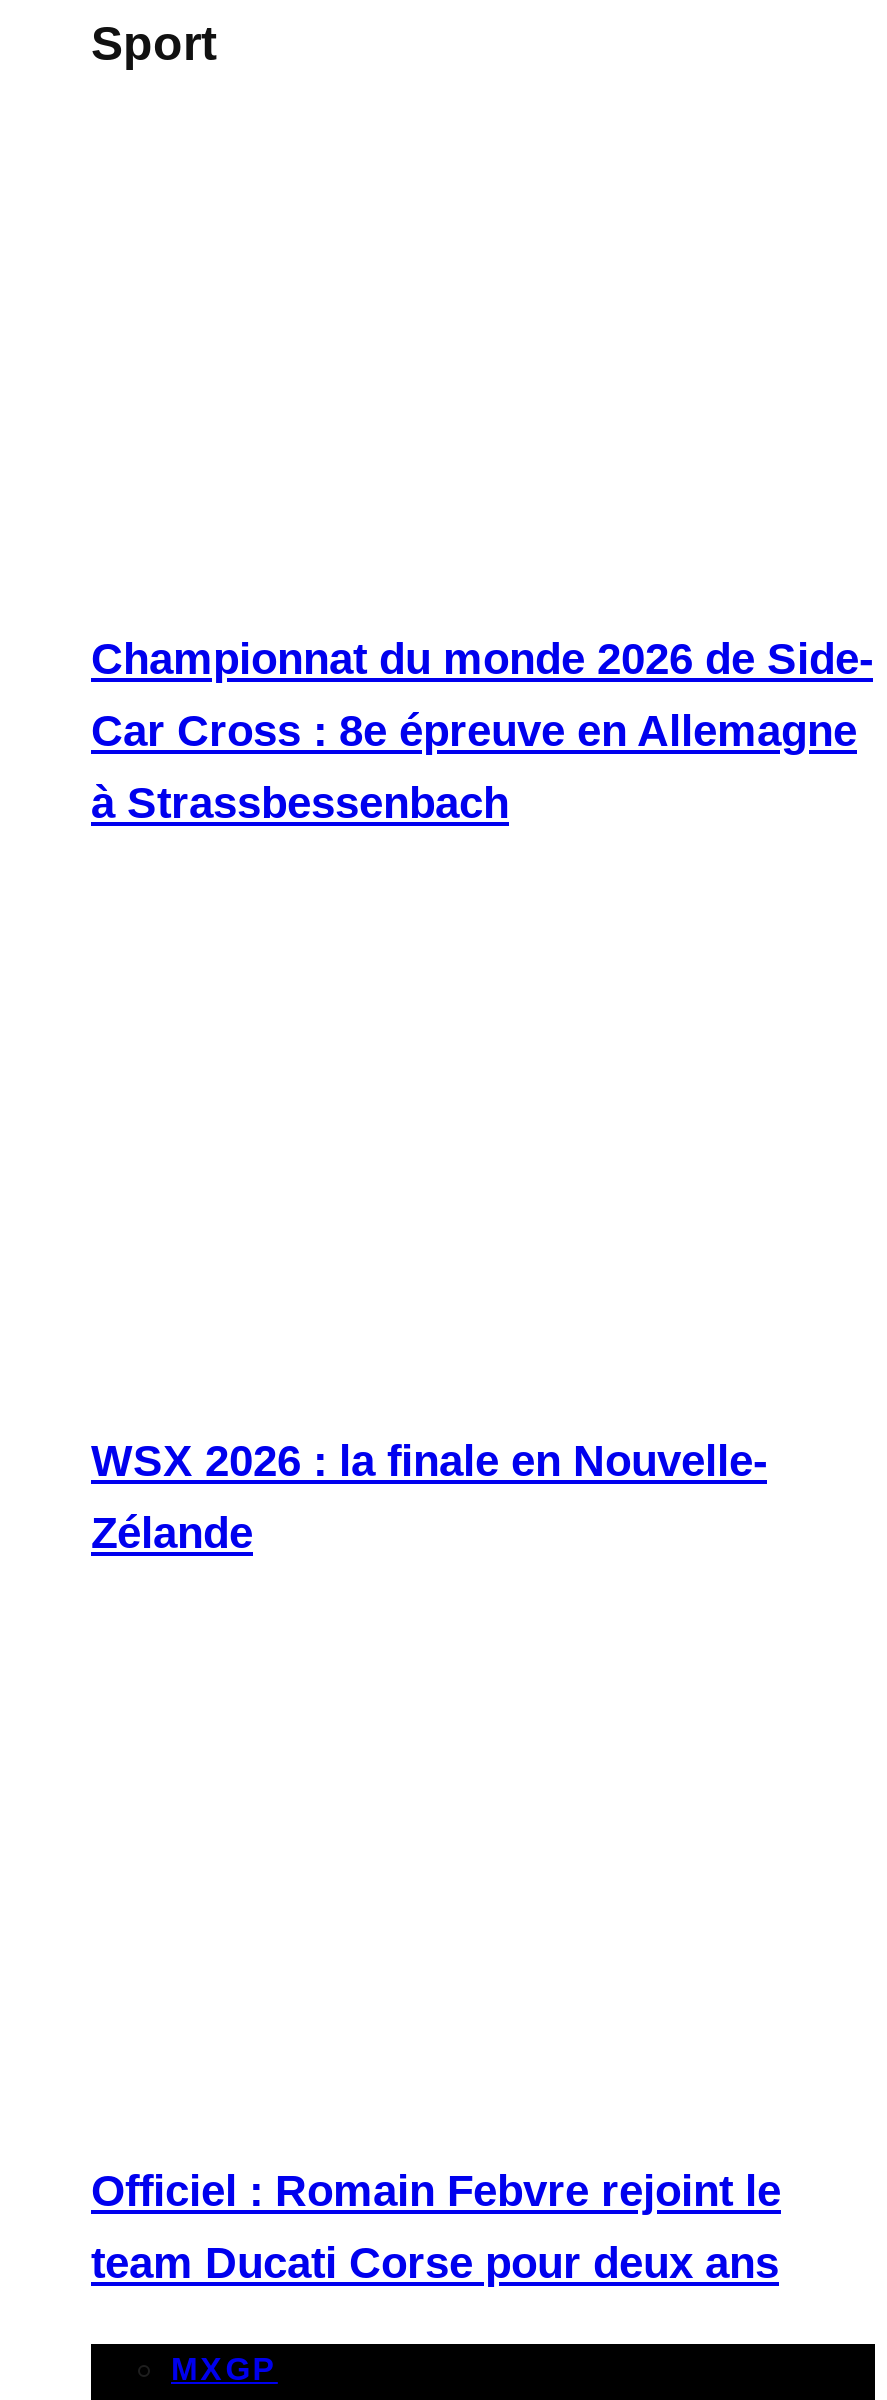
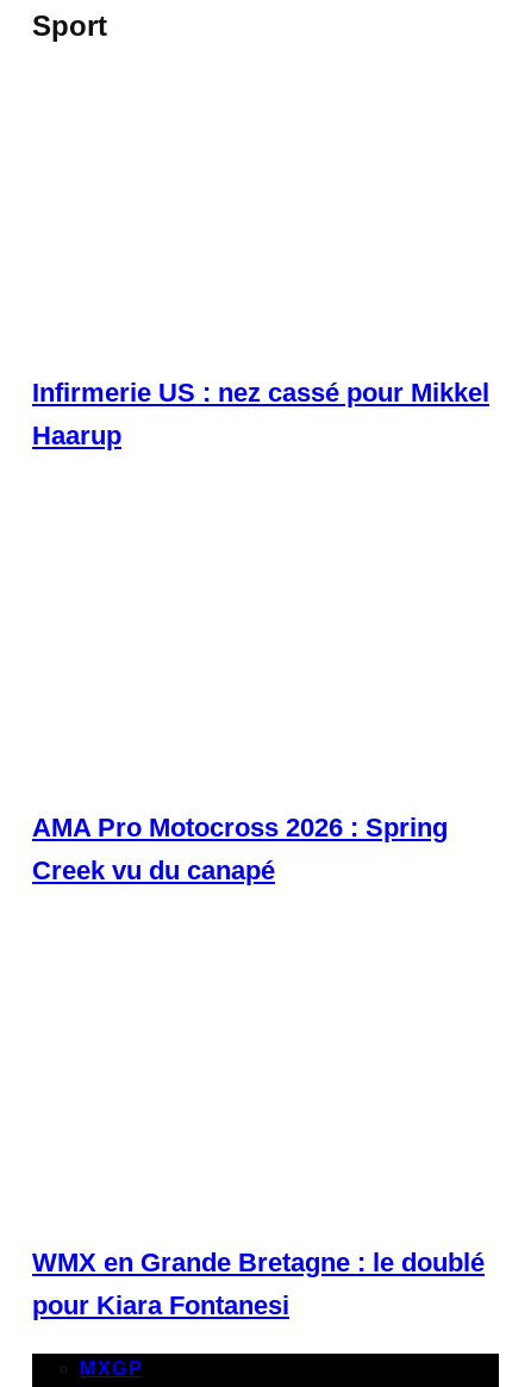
- Championnat du monde 2026 de Side-
- Car Cross : 8e épreuve en Allemagne
- à Strassbessenbach
+ Infirmerie US : nez cassé pour Mikkel
+ Haarup

- WSX 2026 : la finale en Nouvelle-
- Zélande
+ AMA Pro Motocross 2026 : Spring
+ Creek vu du canapé

- Officiel : Romain Febvre rejoint le
- team Ducati Corse pour deux ans
+ WMX en Grande Bretagne : le doublé
+ pour Kiara Fontanesi
